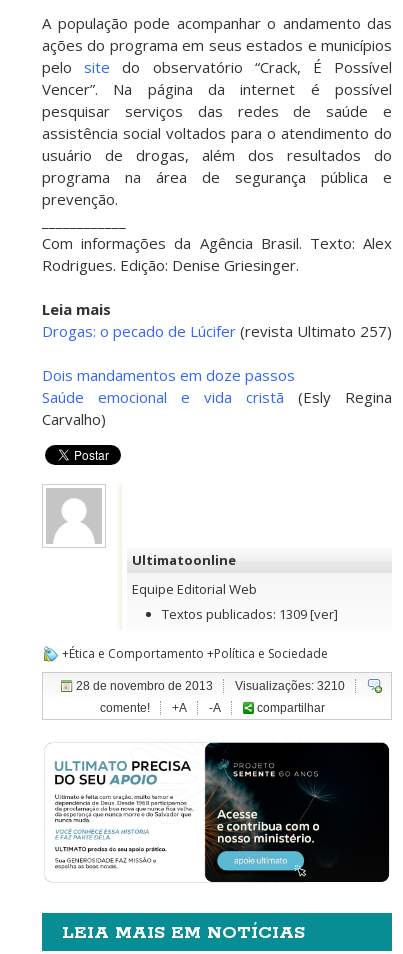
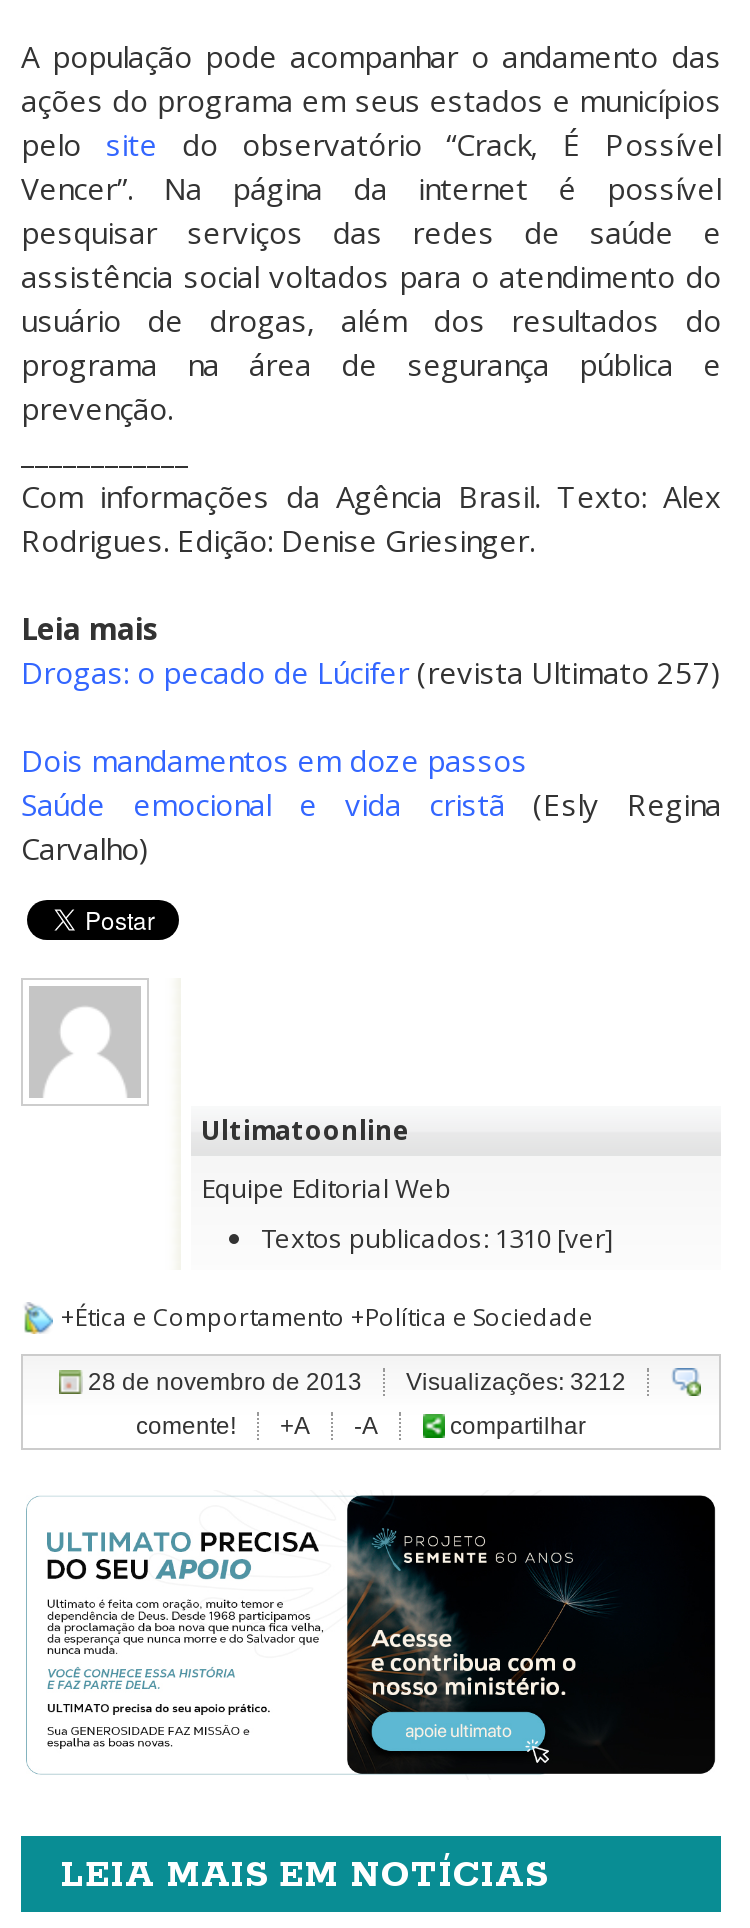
- Textos publicados: 1309 [ver]
+ Textos publicados: 1310 [ver]

- Visualizações: 3210
+ Visualizações: 3212
